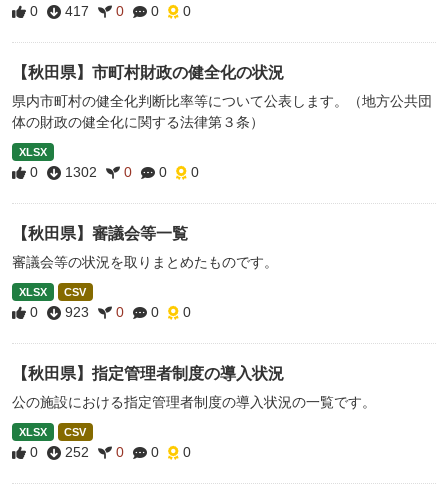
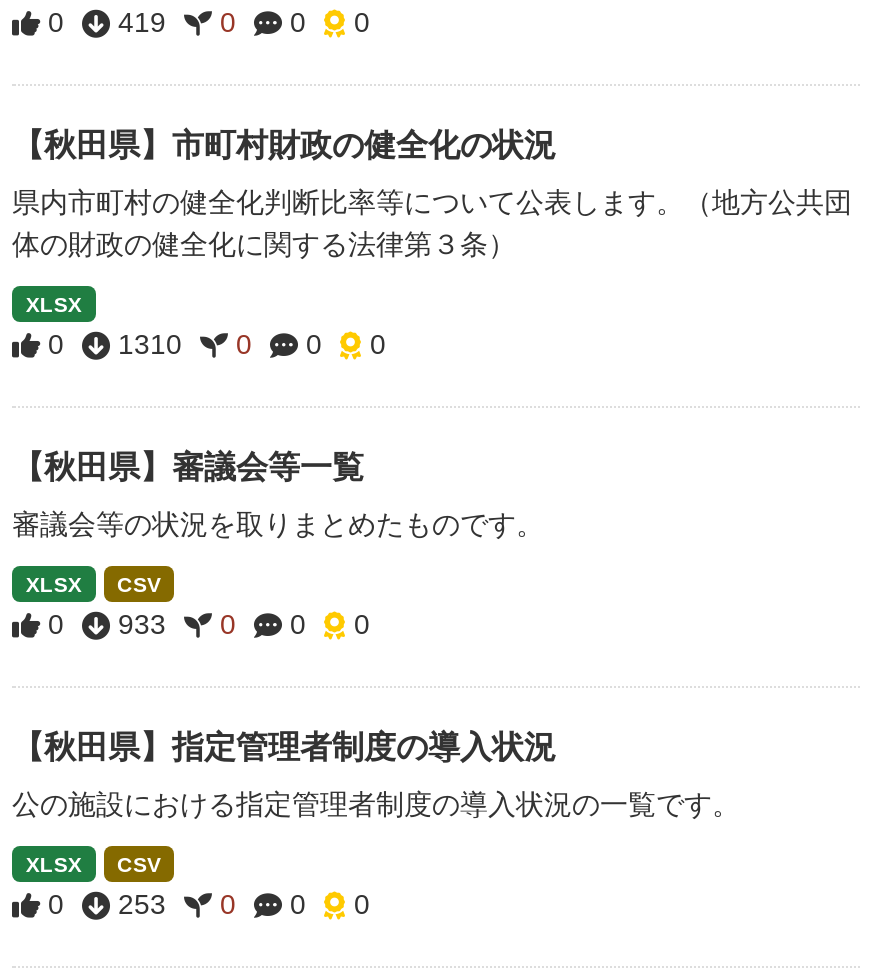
- 0 417 0 0 0
+ 0 419 0 0 0

- 0 1302 0 0 0
+ 0 1310 0 0 0

- 0 923 0 0 0
+ 0 933 0 0 0

- 0 252 0 0 0
+ 0 253 0 0 0
